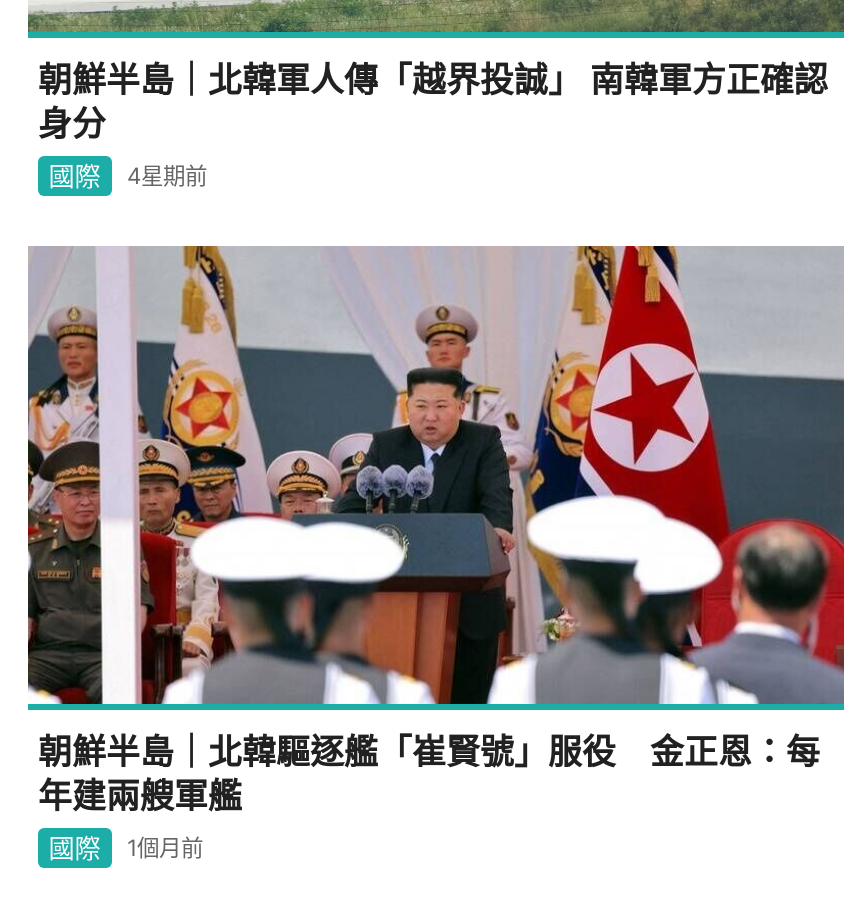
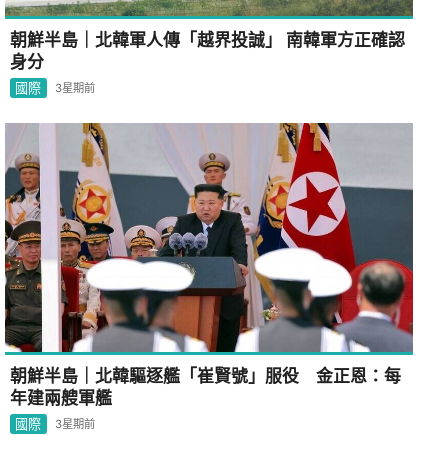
- 國際 4星期前
+ 國際 3星期前

- 國際 1個月前
+ 國際 3星期前
